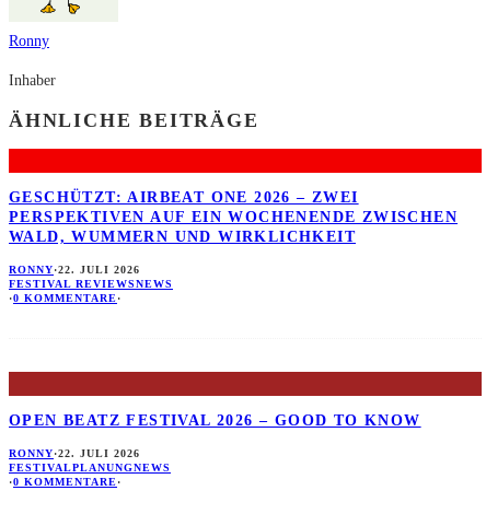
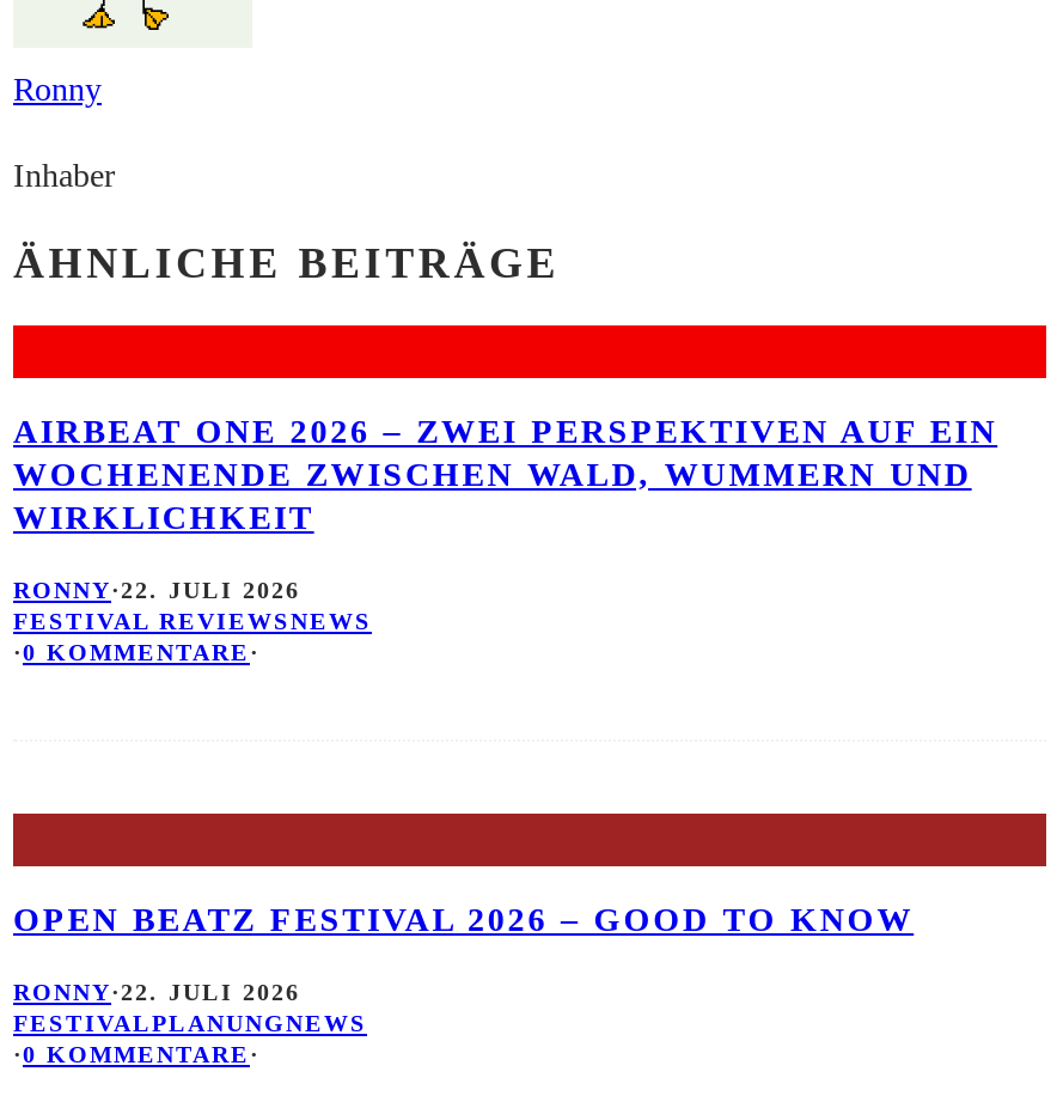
- GESCHÜTZT: AIRBEAT ONE 2026 – ZWEI
- PERSPEKTIVEN AUF EIN WOCHENENDE ZWISCHEN
- WALD, WUMMERN UND WIRKLICHKEIT
+ AIRBEAT ONE 2026 – ZWEI PERSPEKTIVEN AUF EIN
+ WOCHENENDE ZWISCHEN WALD, WUMMERN UND
+ WIRKLICHKEIT
